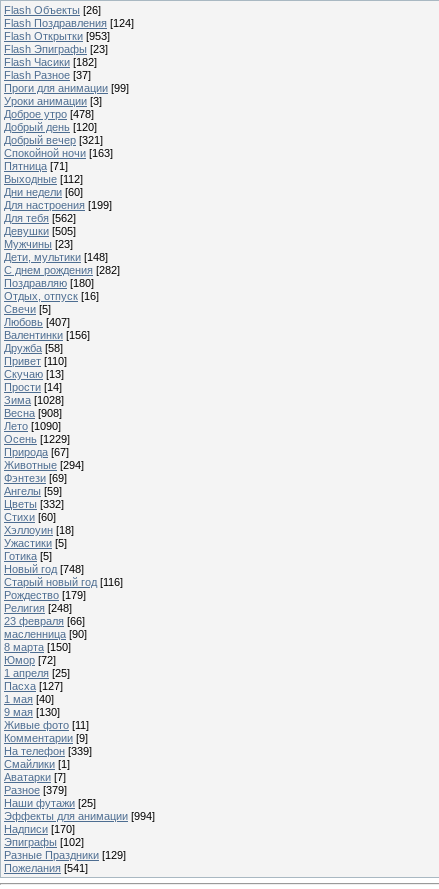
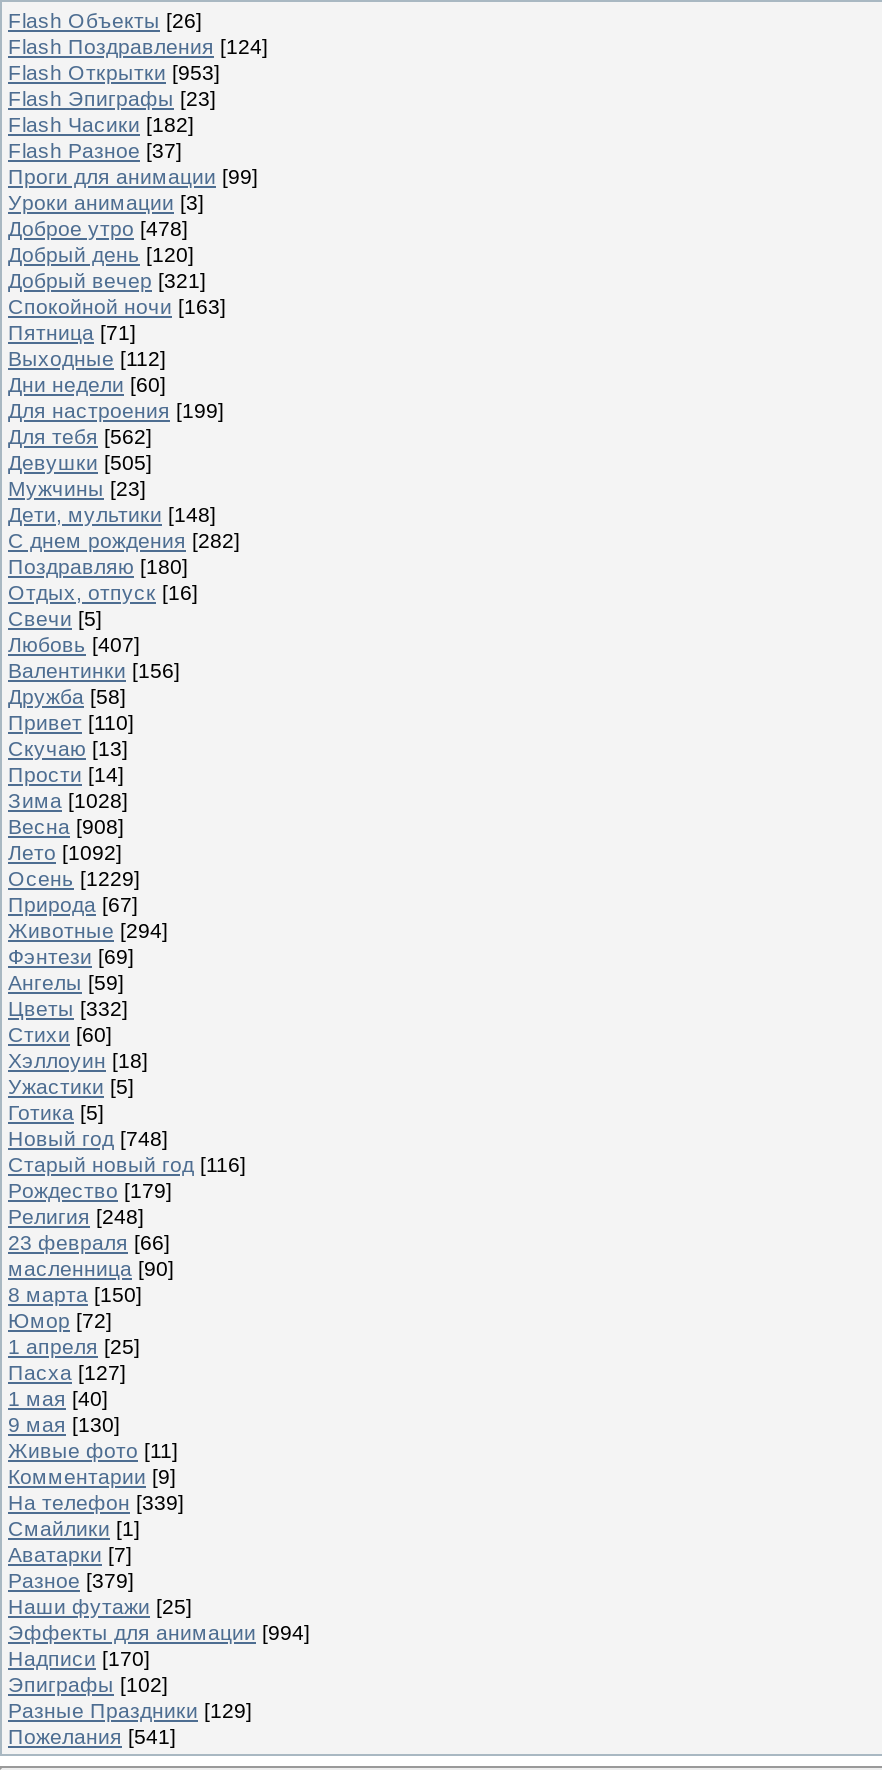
- Лето [1090]
+ Лето [1092]
